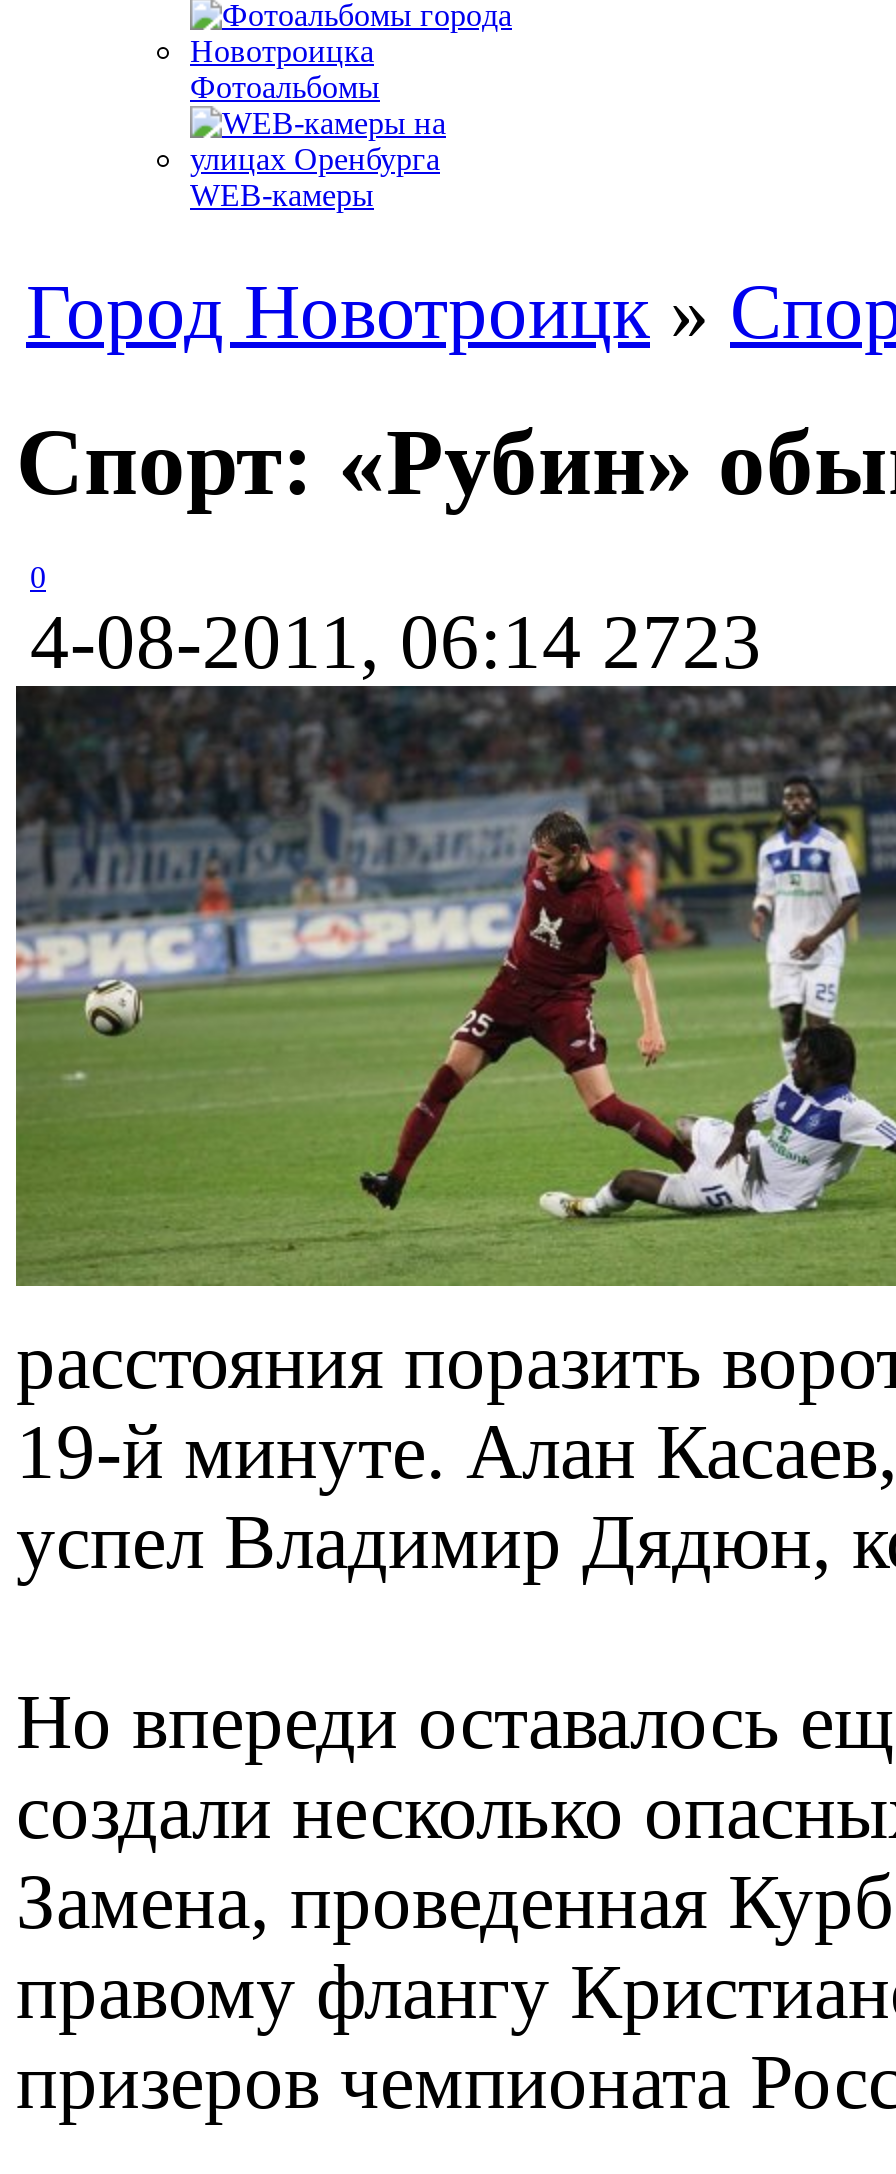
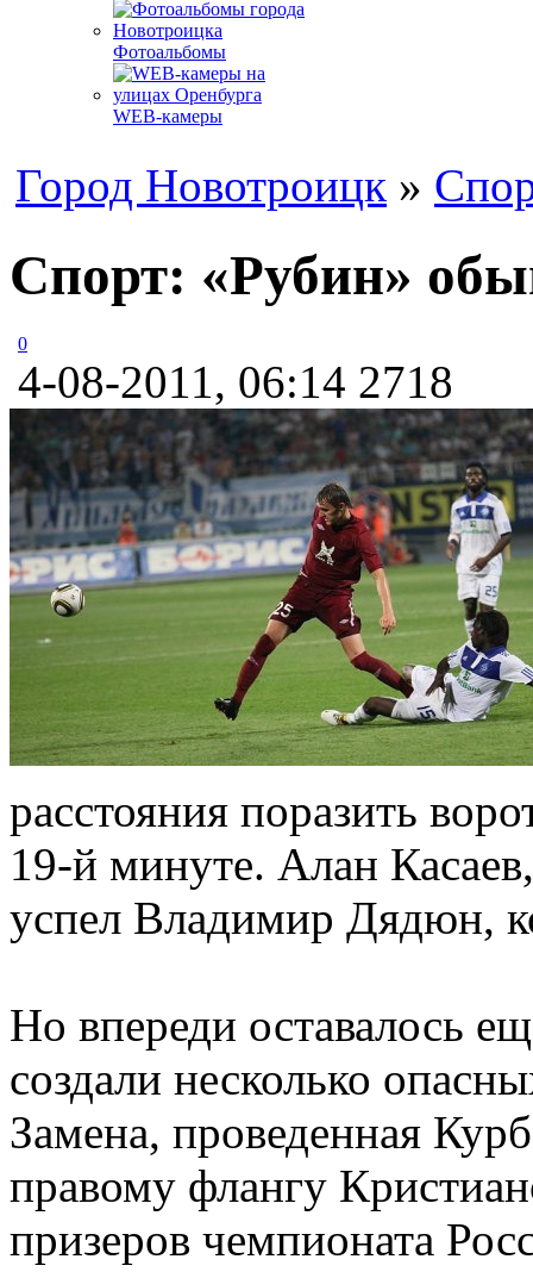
- 4-08-2011, 06:14 2723
+ 4-08-2011, 06:14 2718
